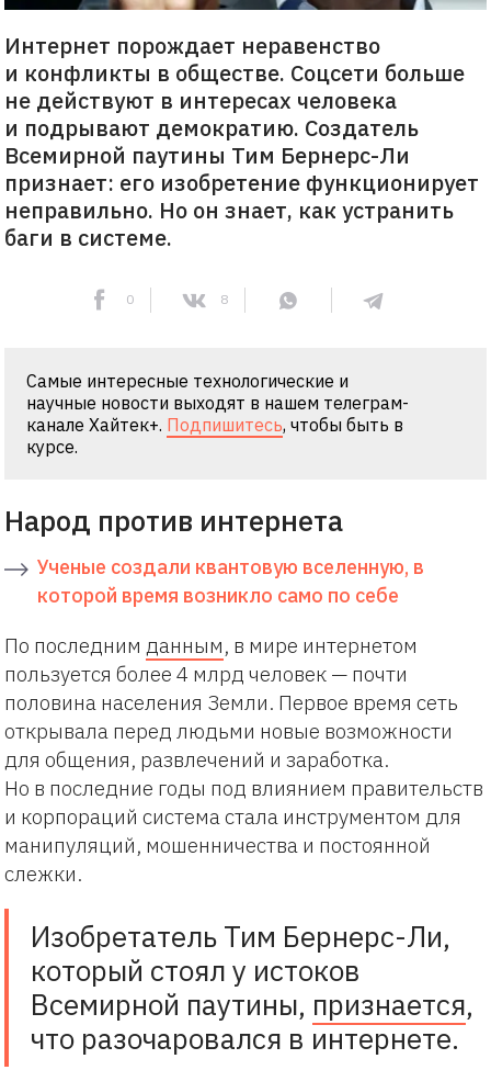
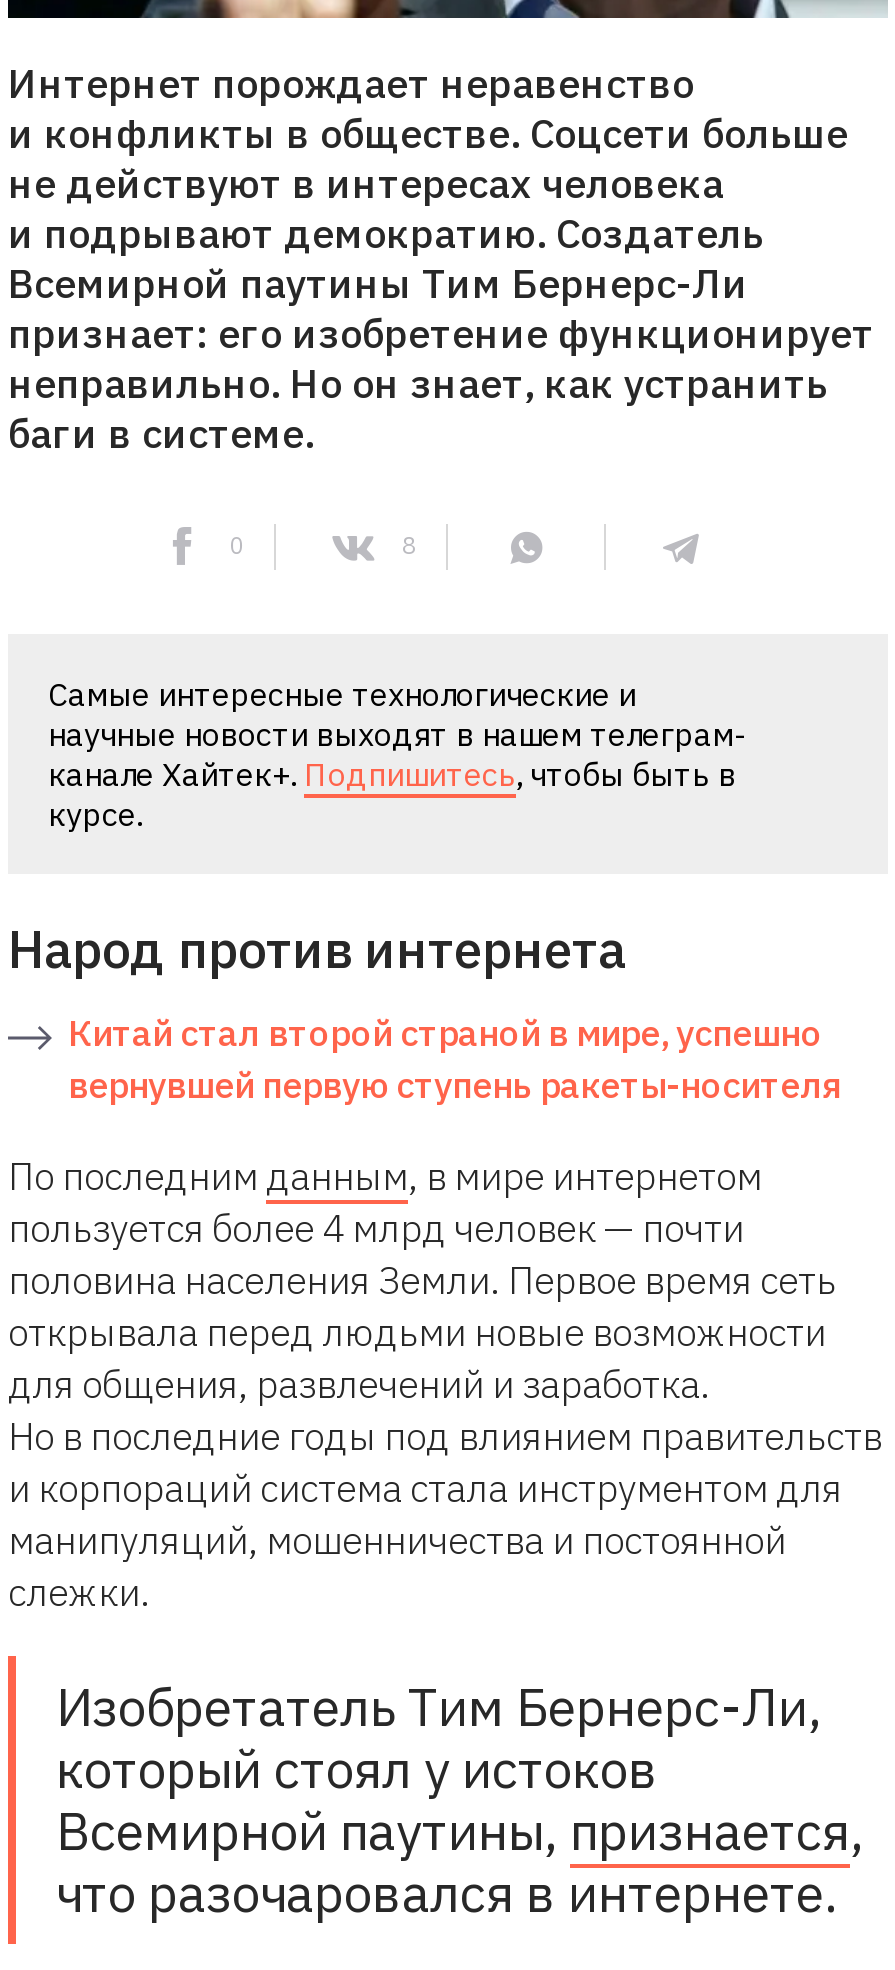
- Ученые создали квантовую вселенную, в
- которой время возникло само по себе
+ Китай стал второй страной в мире, успешно
+ вернувшей первую ступень ракеты-носителя
